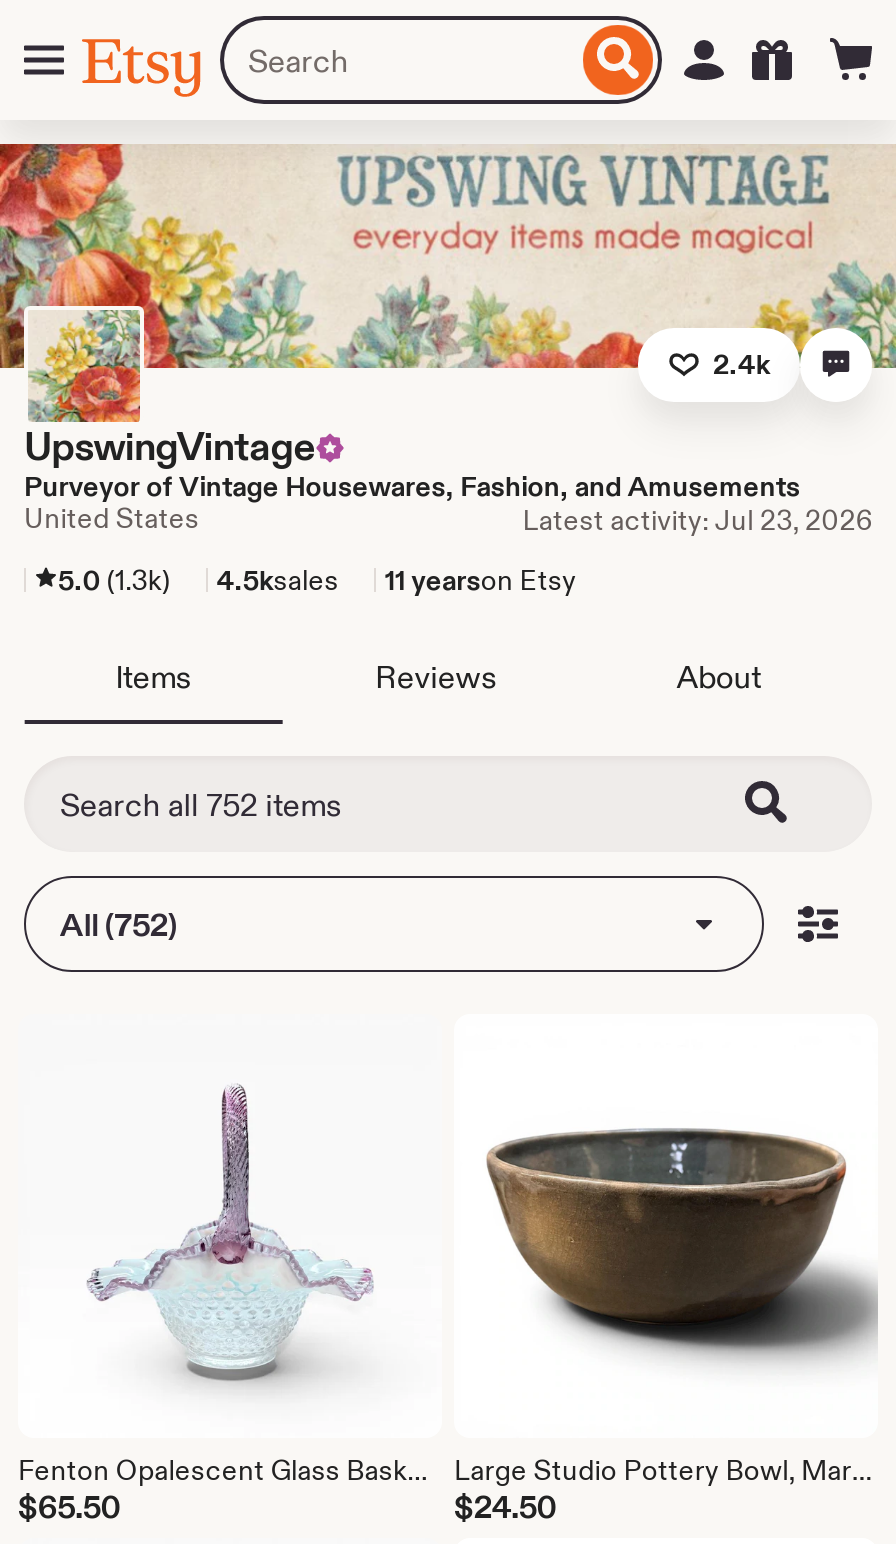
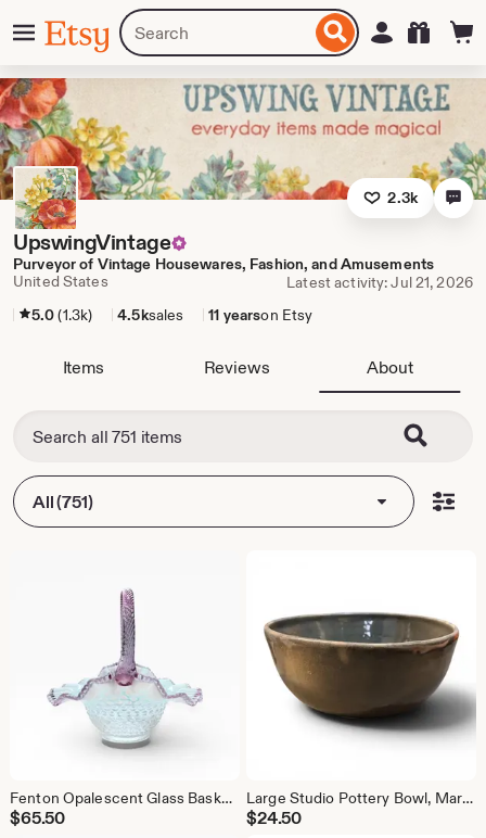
- 2.4k
+ 2.3k

- Latest activity: Jul 23, 2026
+ Latest activity: Jul 21, 2026

- All (752)
+ All (751)
